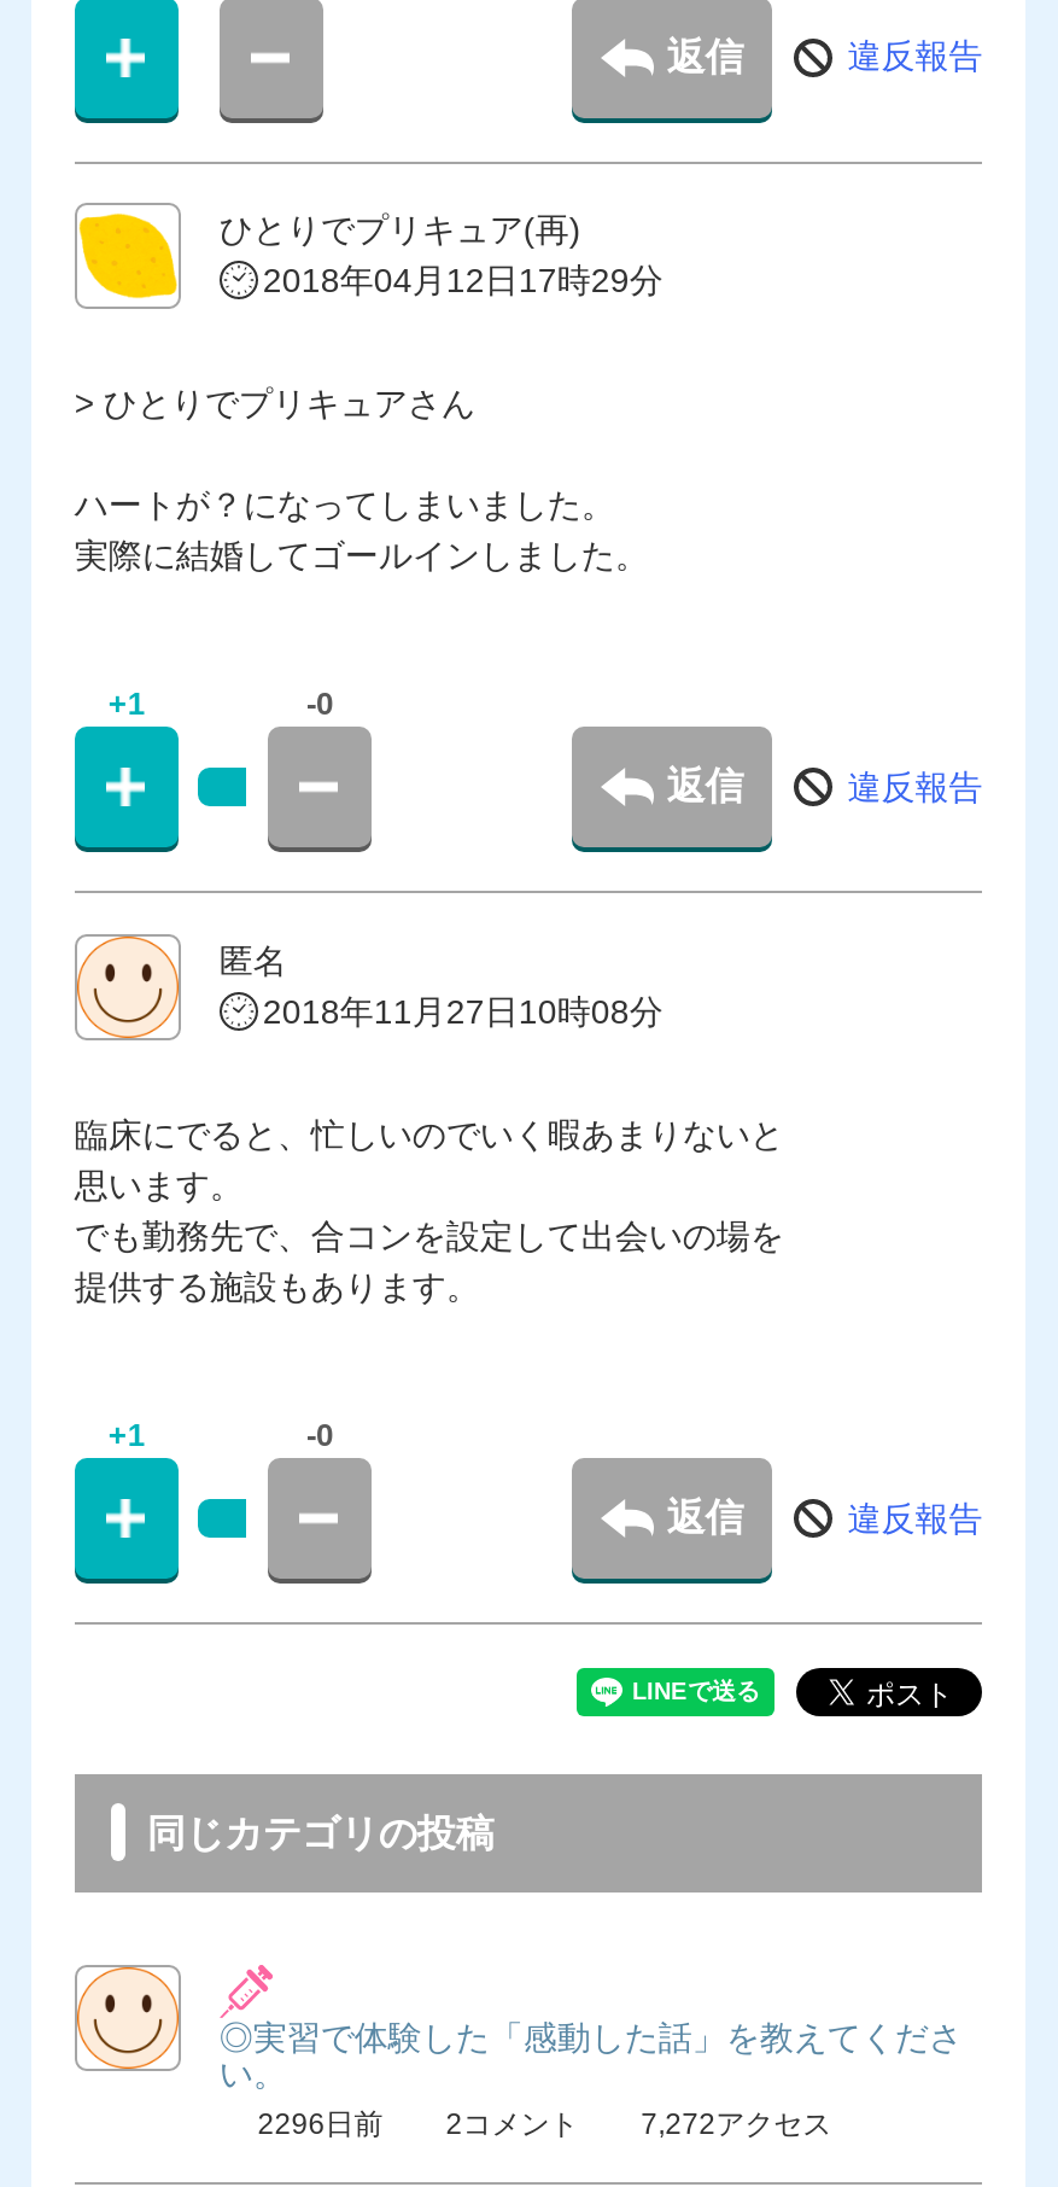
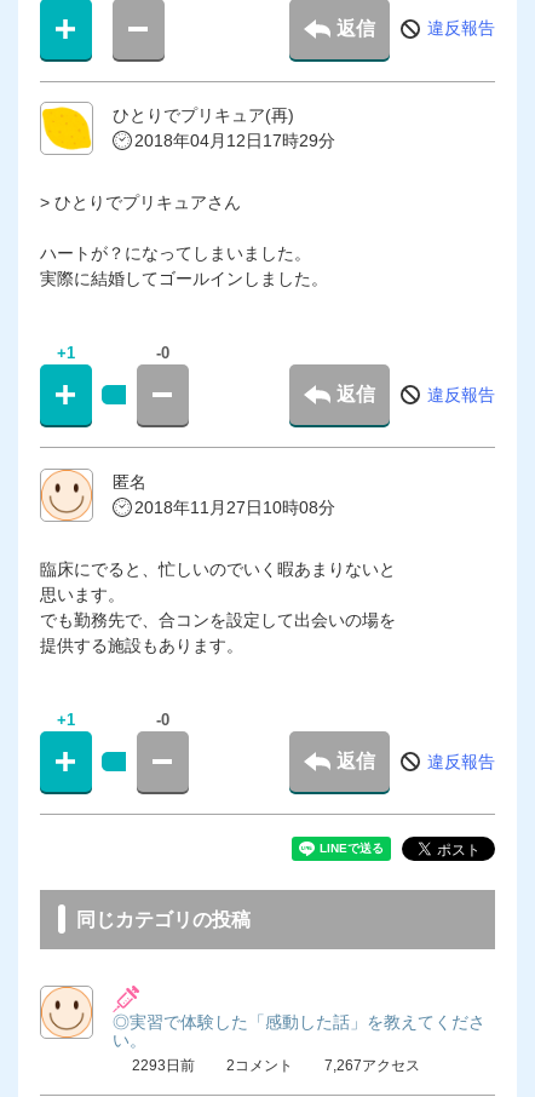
- 2296日前
+ 2293日前

- 7,272アクセス
+ 7,267アクセス
